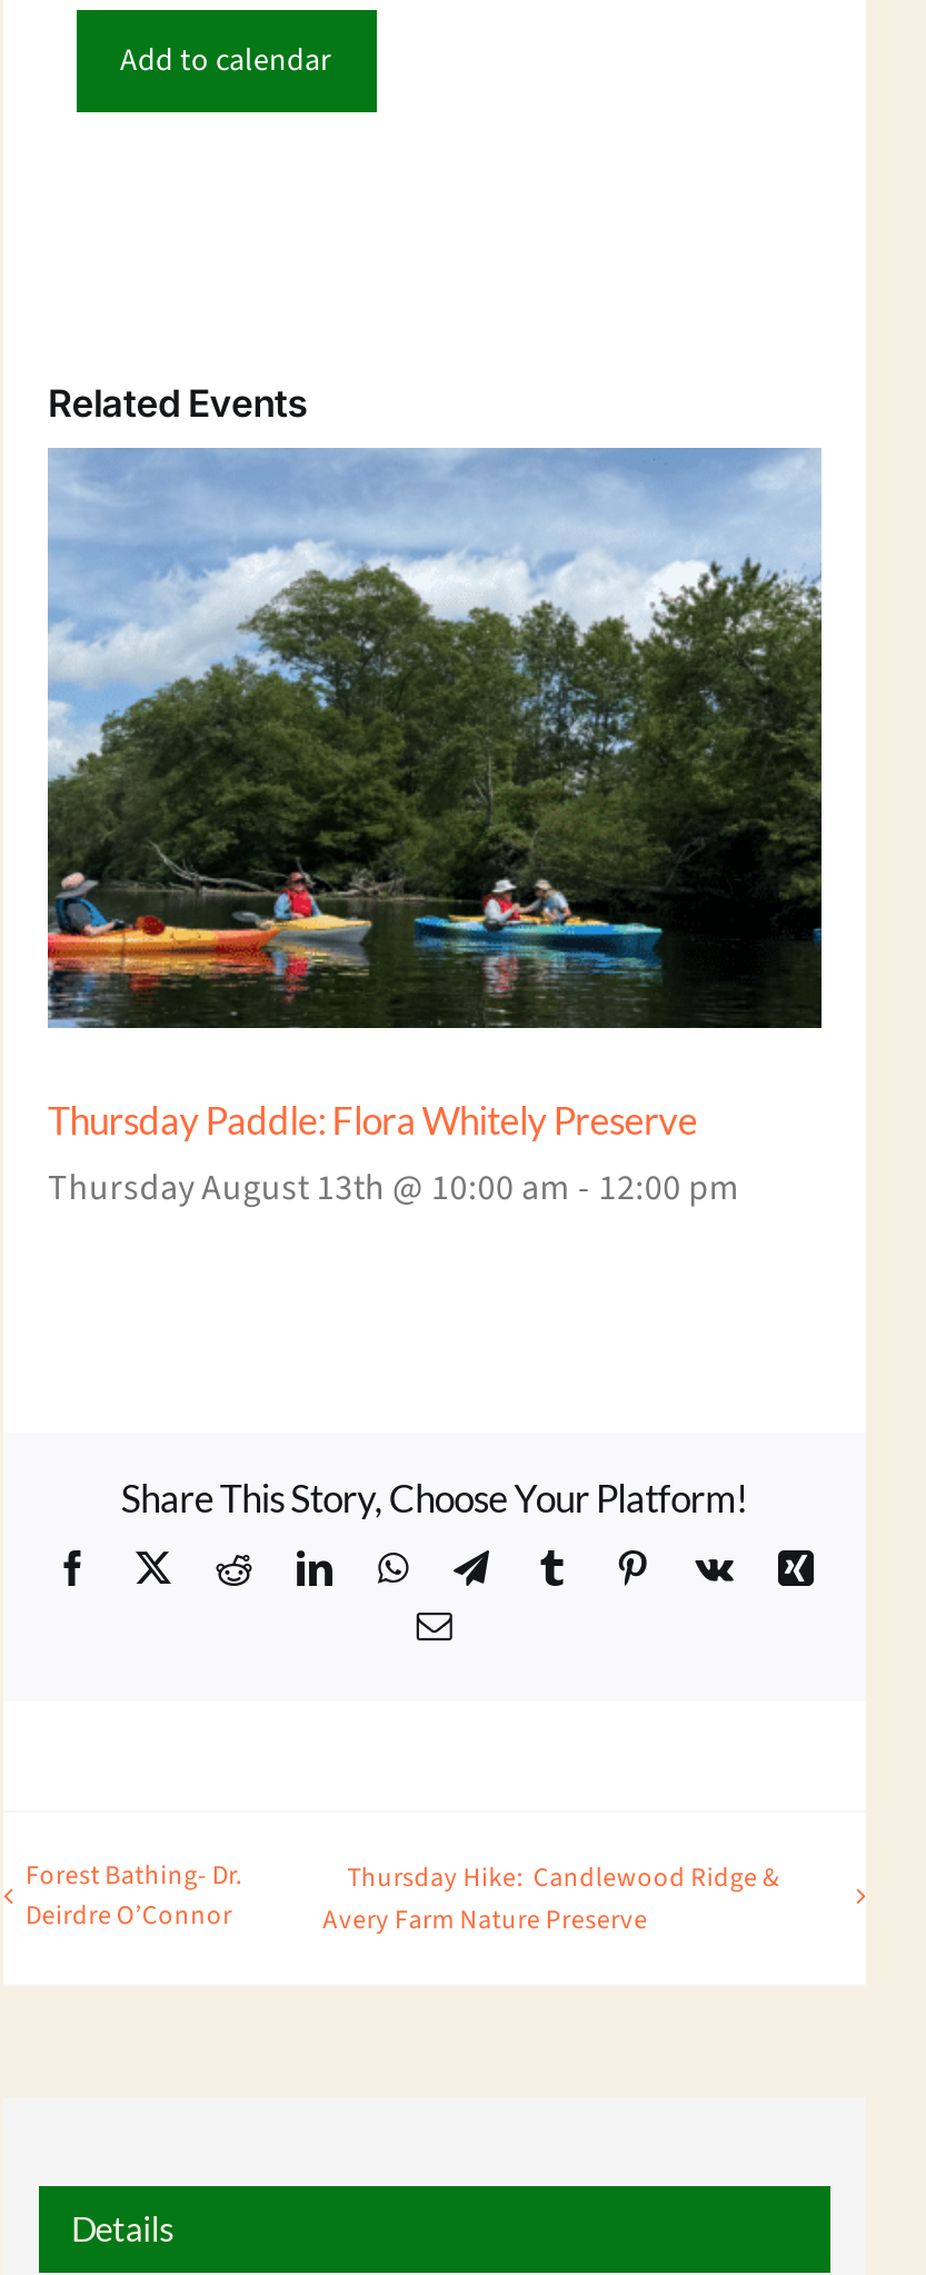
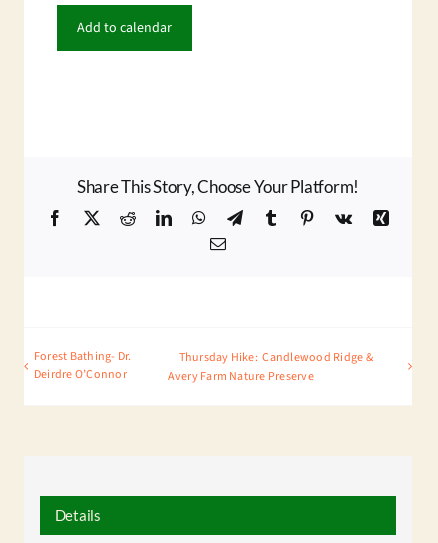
- Related Events

- [image]
- Thursday Paddle: Flora Whitely Preserve
- Thursday August 13th @ 10:00 am - 12:00 pm
